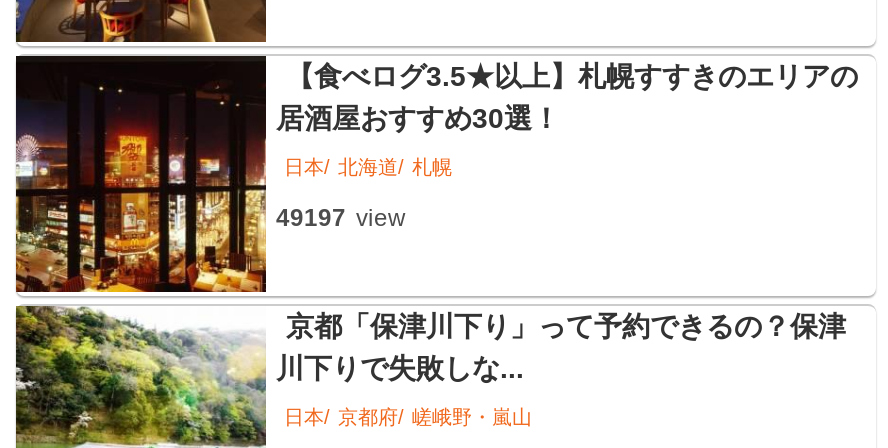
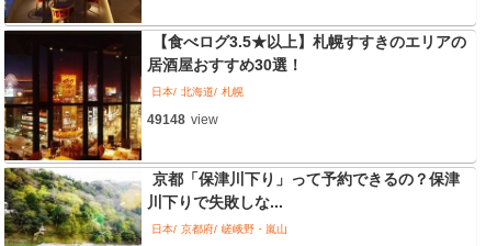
- 49197 view
+ 49148 view
